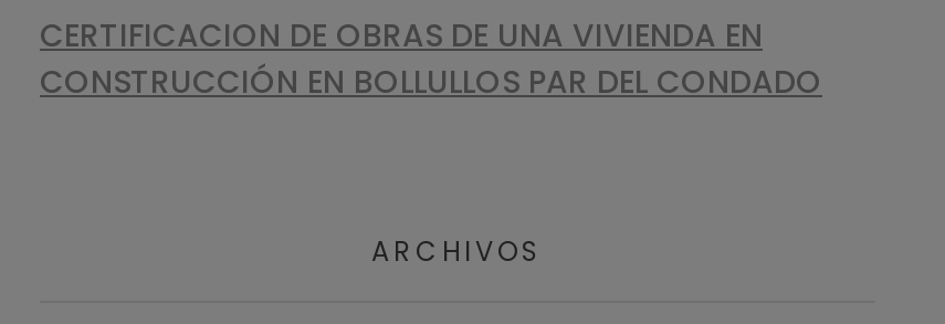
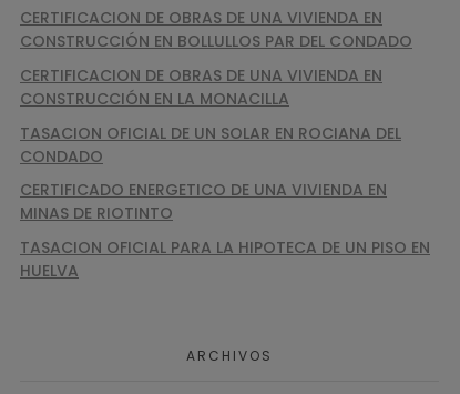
+ CERTIFICACION DE OBRAS DE UNA VIVIENDA EN
+ CONSTRUCCIÓN EN LA MONACILLA
+ TASACION OFICIAL DE UN SOLAR EN ROCIANA DEL
+ CONDADO
+ CERTIFICADO ENERGETICO DE UNA VIVIENDA EN
+ MINAS DE RIOTINTO
+ TASACION OFICIAL PARA LA HIPOTECA DE UN PISO EN
+ HUELVA
